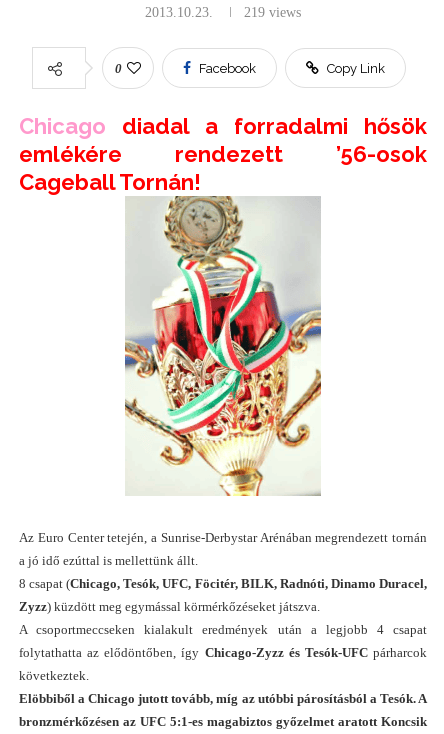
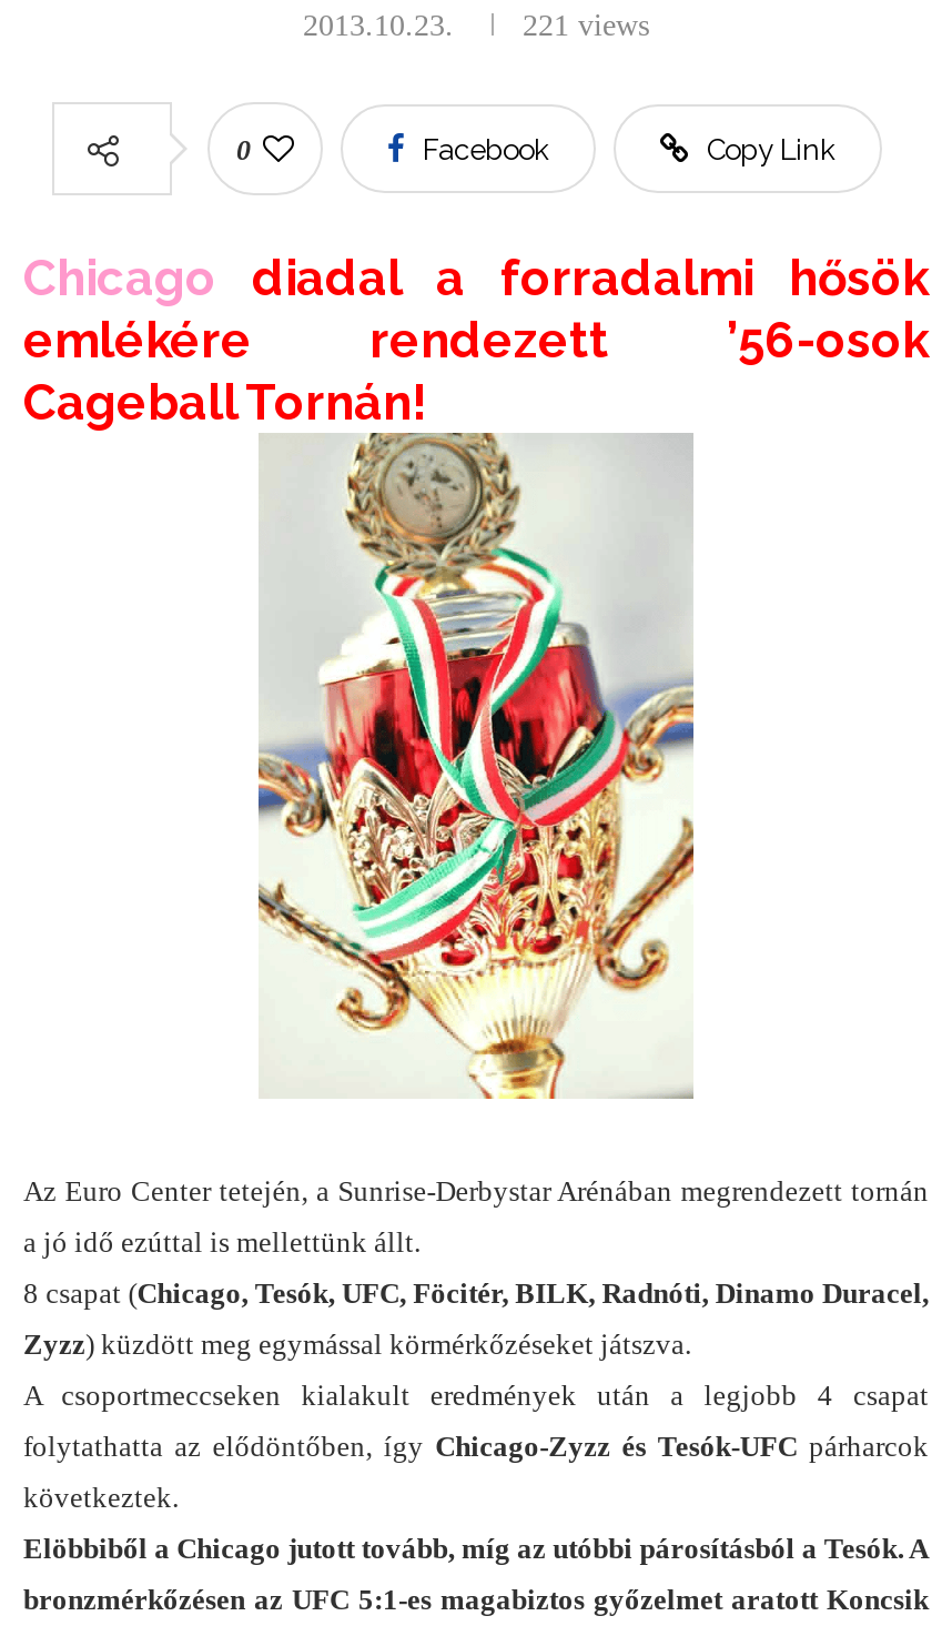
- 219 views
+ 221 views
